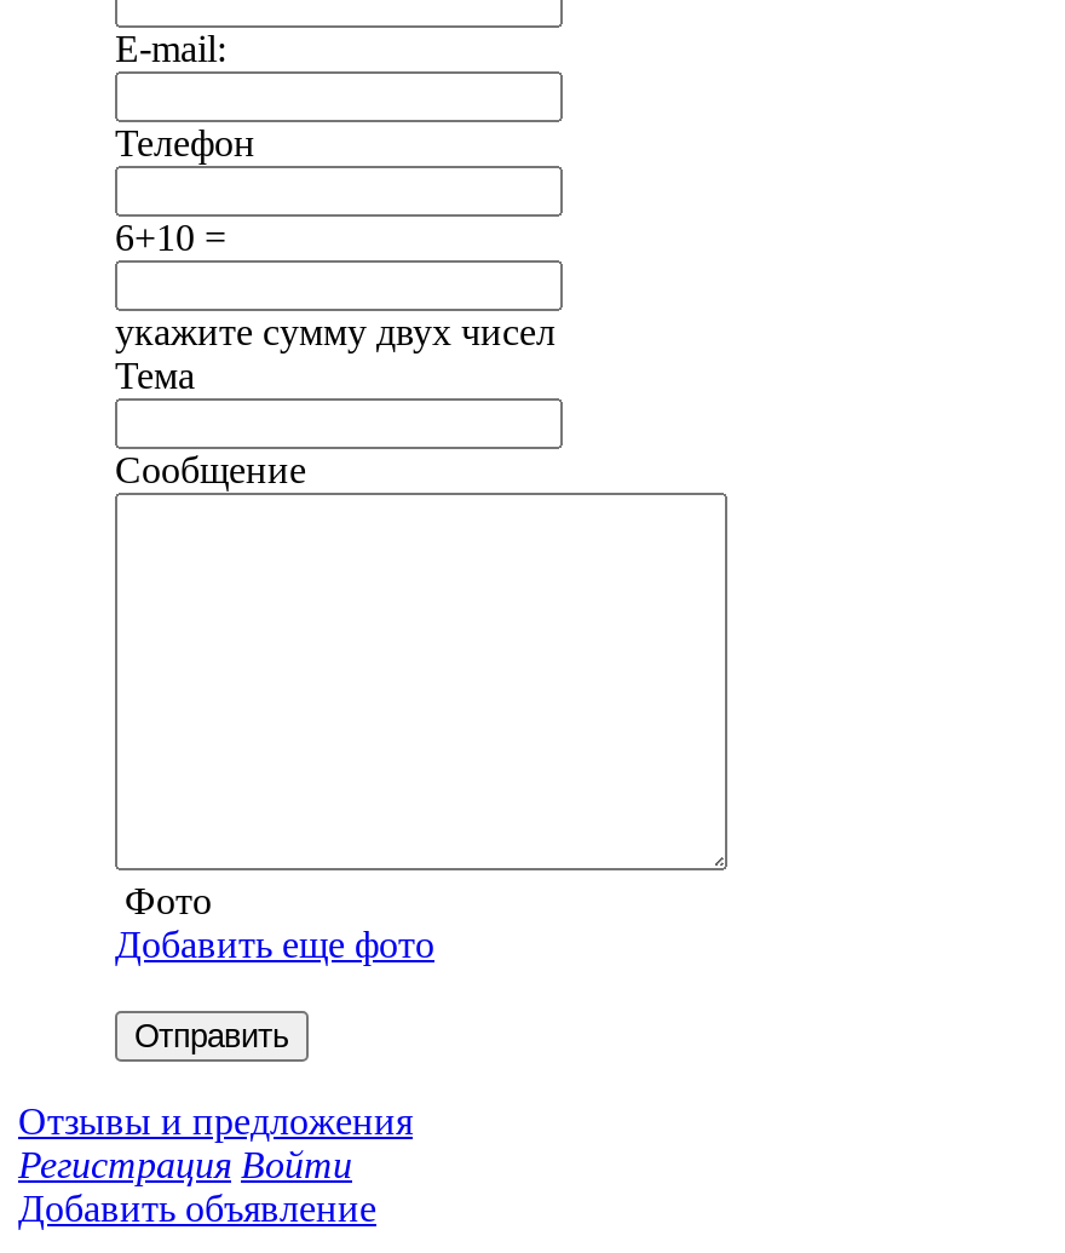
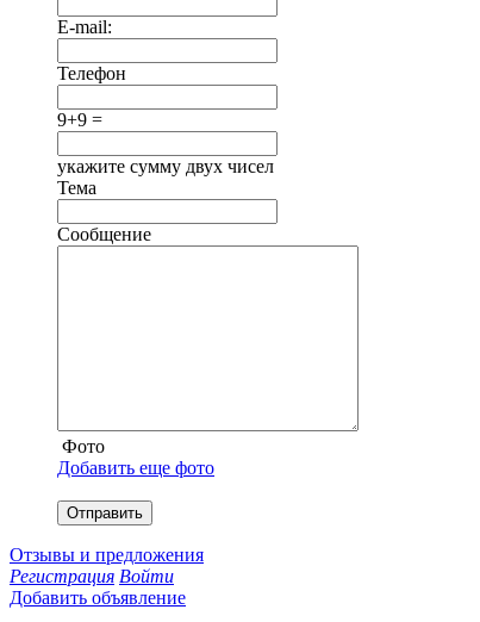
- 6+10 =
+ 9+9 =
